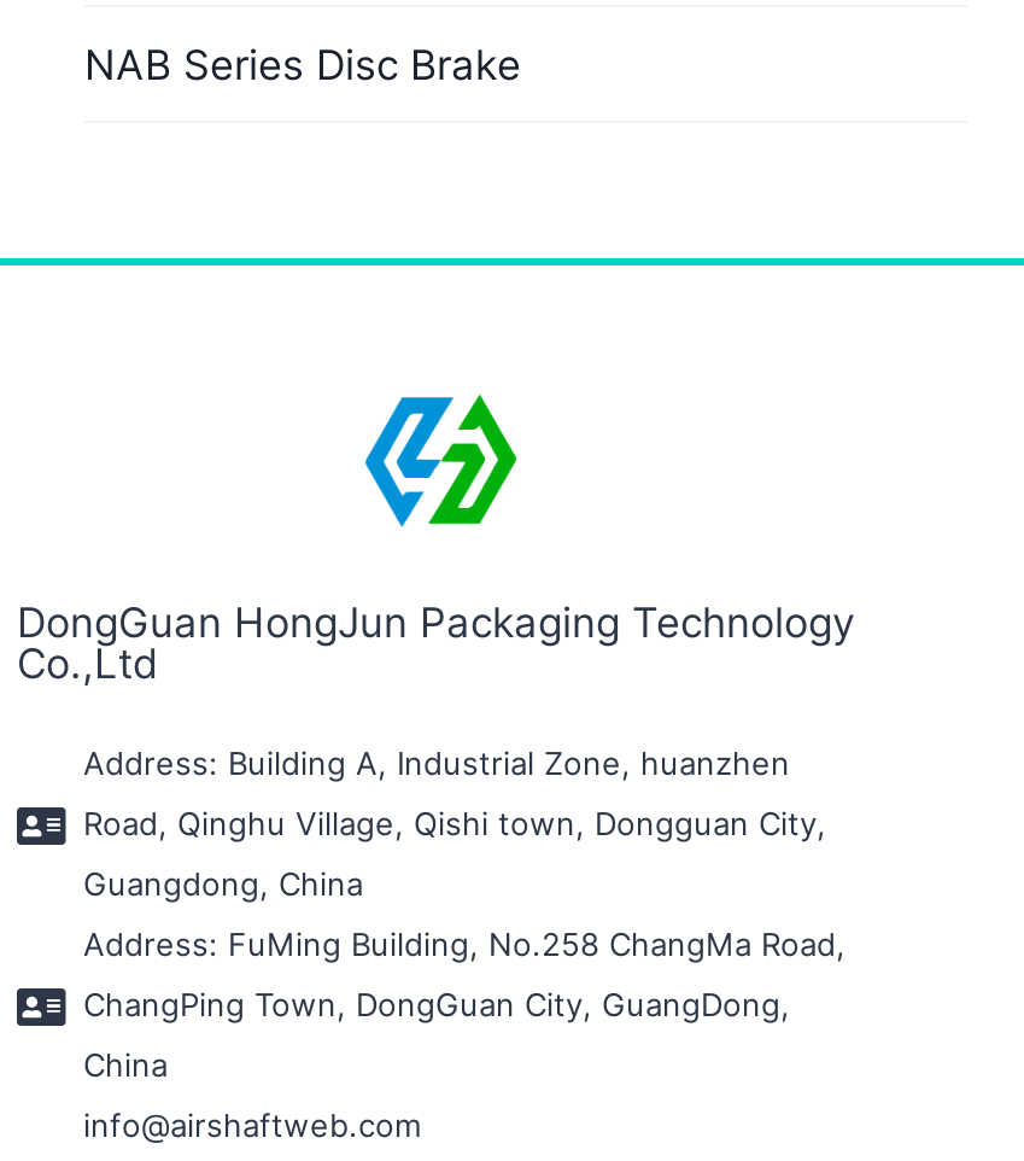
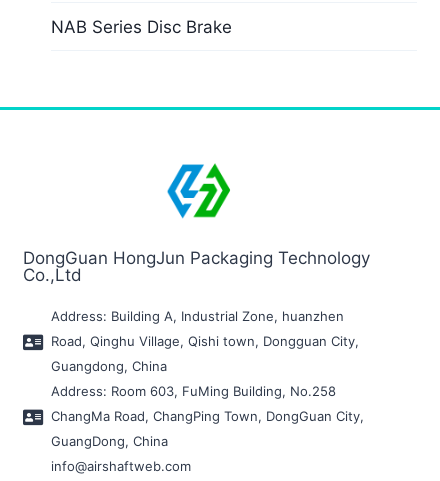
- Address: FuMing Building, No.258 ChangMa Road,
+ Address: Room 603, FuMing Building, No.258

- ChangPing Town, DongGuan City, GuangDong,
+ ChangMa Road, ChangPing Town, DongGuan City,

- China
+ GuangDong, China
